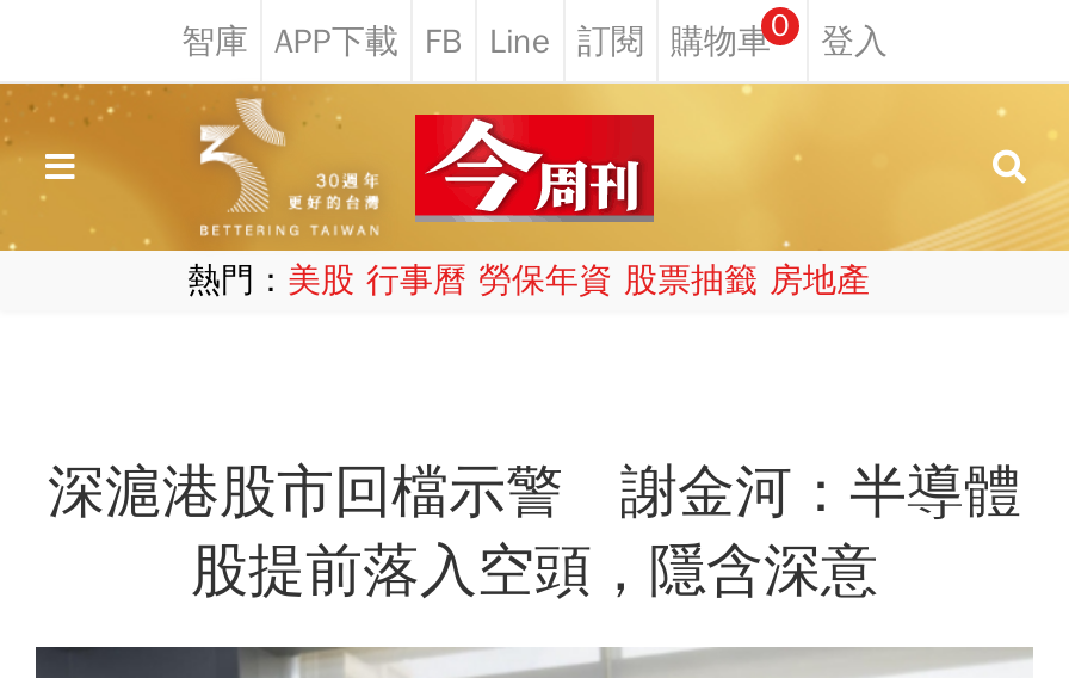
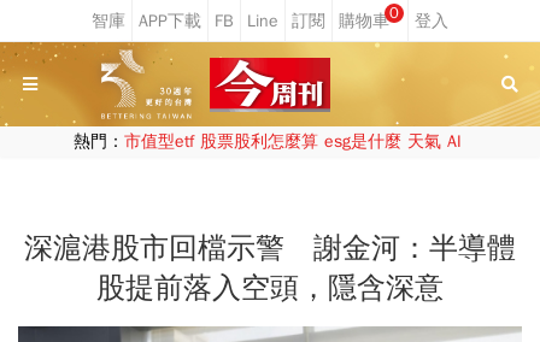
- 熱門：美股 行事曆 勞保年資 股票抽籤 房地產
+ 熱門：市值型etf 股票股利怎麼算 esg是什麼 天氣 AI
